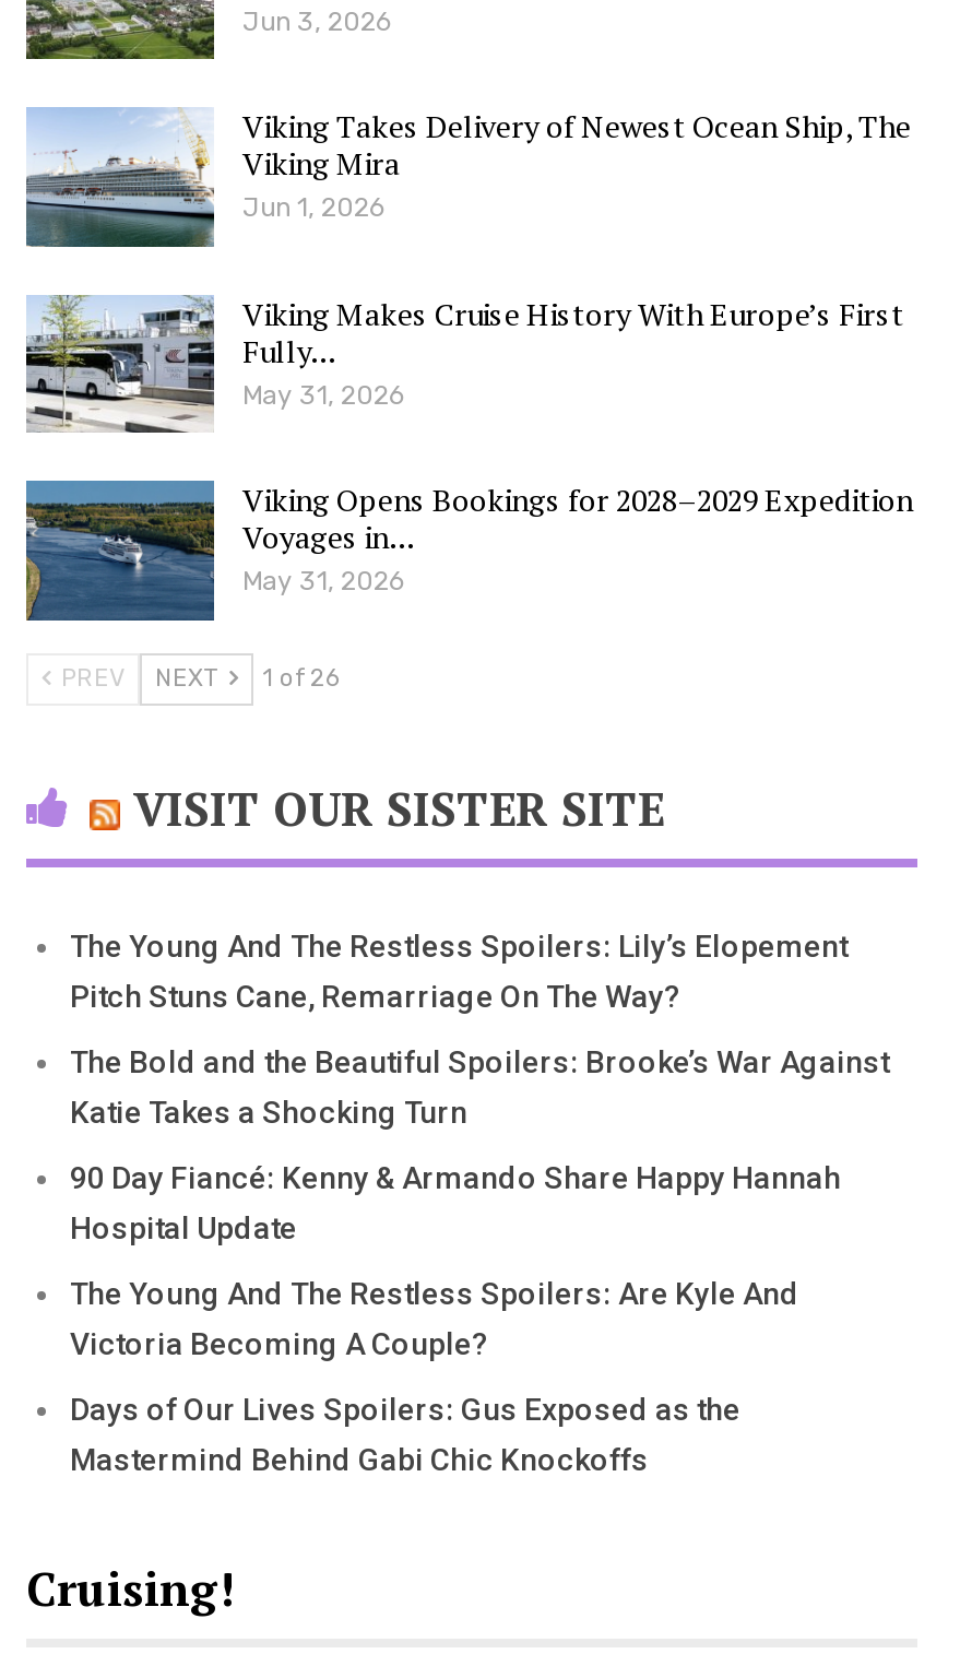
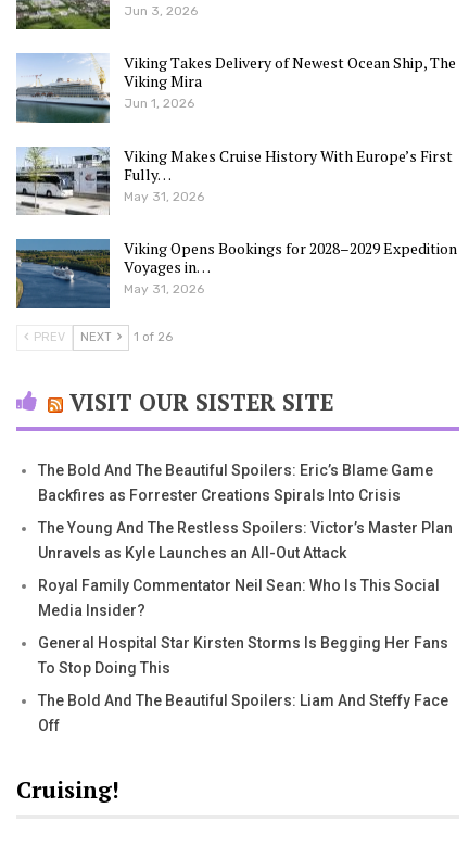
- The Young And The Restless Spoilers: Lily’s Elopement
- Pitch Stuns Cane, Remarriage On The Way?
+ The Bold And The Beautiful Spoilers: Eric’s Blame Game
+ Backfires as Forrester Creations Spirals Into Crisis

- The Bold and the Beautiful Spoilers: Brooke’s War Against
- Katie Takes a Shocking Turn
+ The Young And The Restless Spoilers: Victor’s Master Plan
+ Unravels as Kyle Launches an All-Out Attack

- 90 Day Fiancé: Kenny & Armando Share Happy Hannah
- Hospital Update
+ Royal Family Commentator Neil Sean: Who Is This Social
+ Media Insider?

- The Young And The Restless Spoilers: Are Kyle And
- Victoria Becoming A Couple?
+ General Hospital Star Kirsten Storms Is Begging Her Fans
+ To Stop Doing This

- Days of Our Lives Spoilers: Gus Exposed as the
- Mastermind Behind Gabi Chic Knockoffs
+ The Bold And The Beautiful Spoilers: Liam And Steffy Face
+ Off
